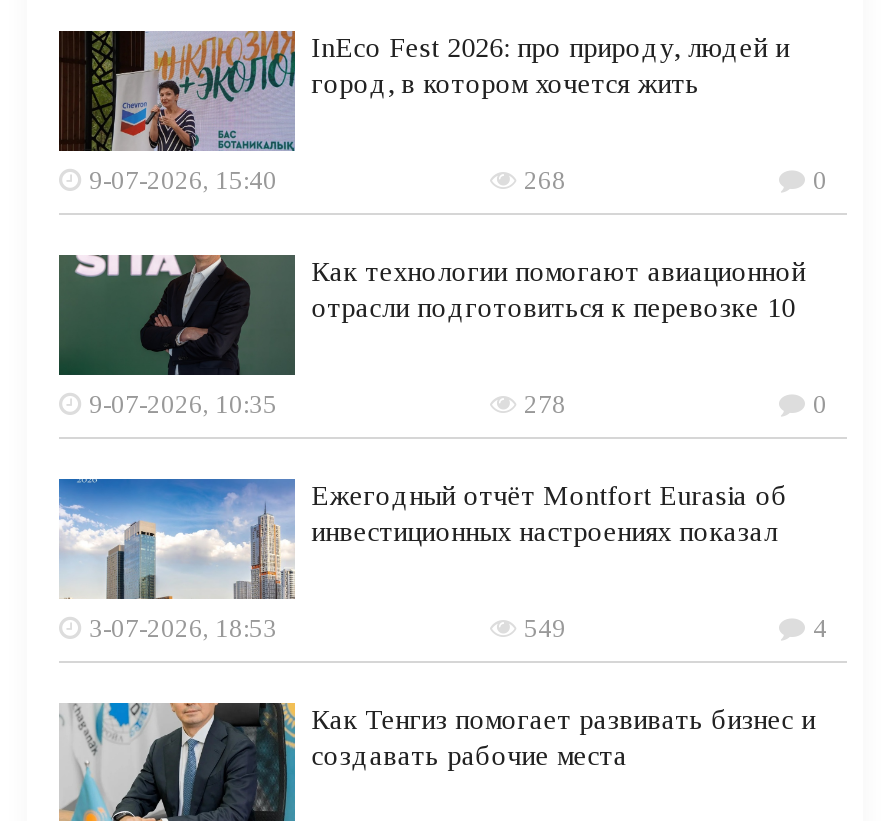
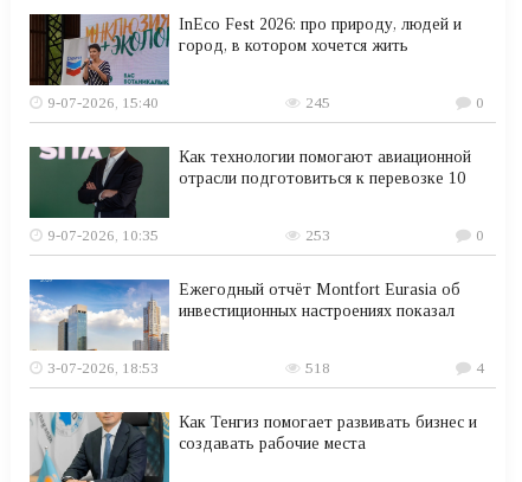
- 268
+ 245

- 278
+ 253

- 549
+ 518
